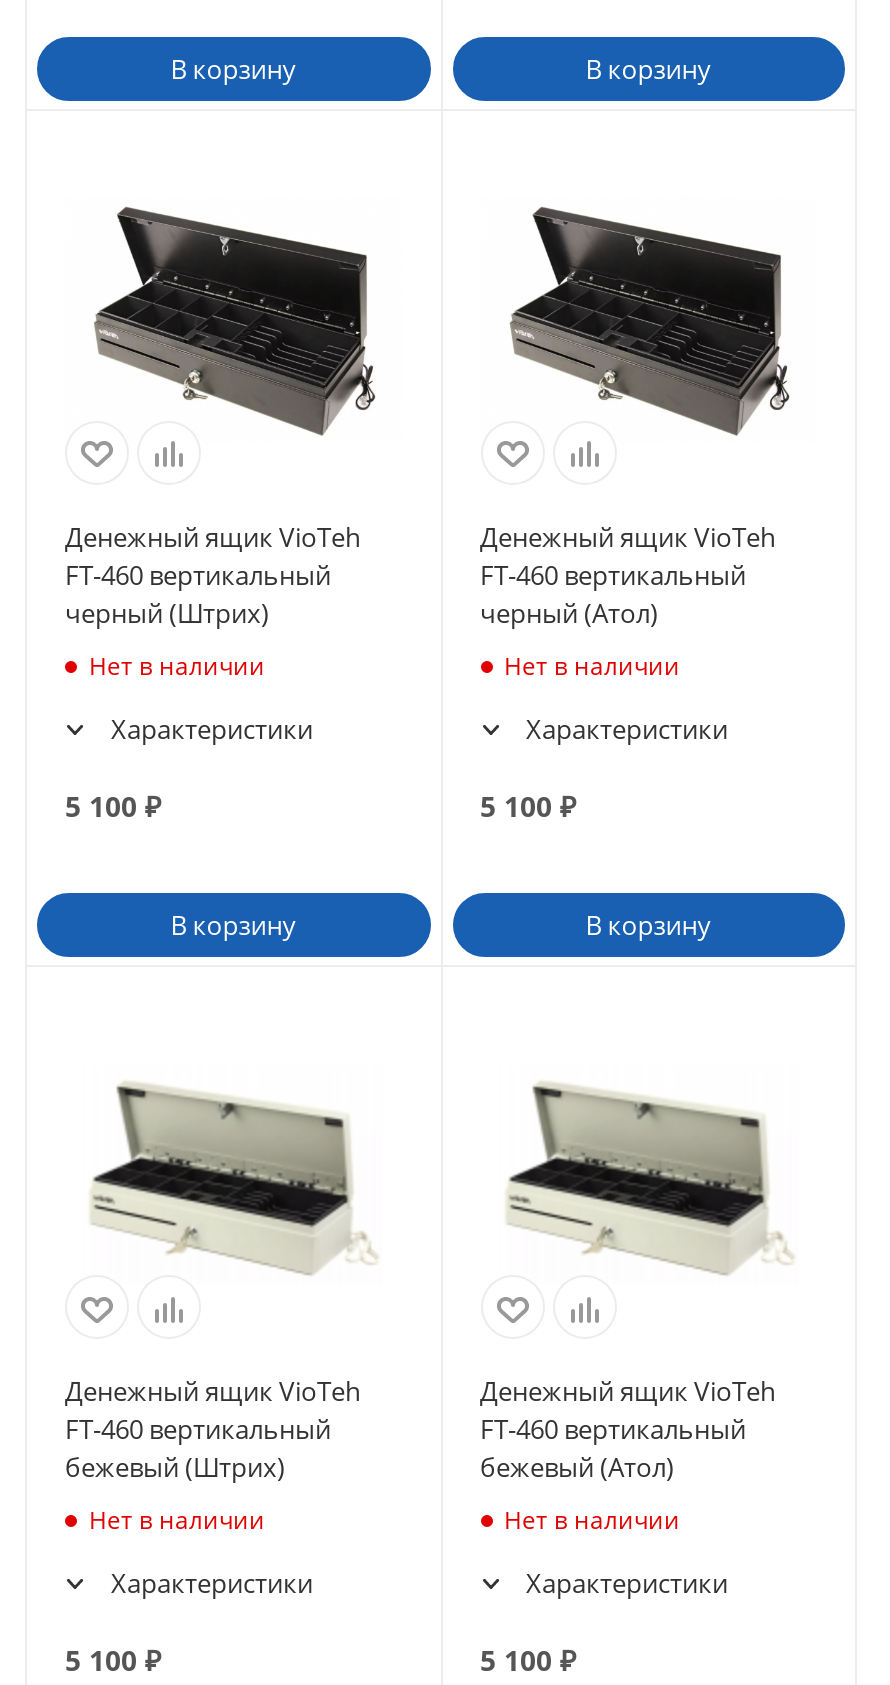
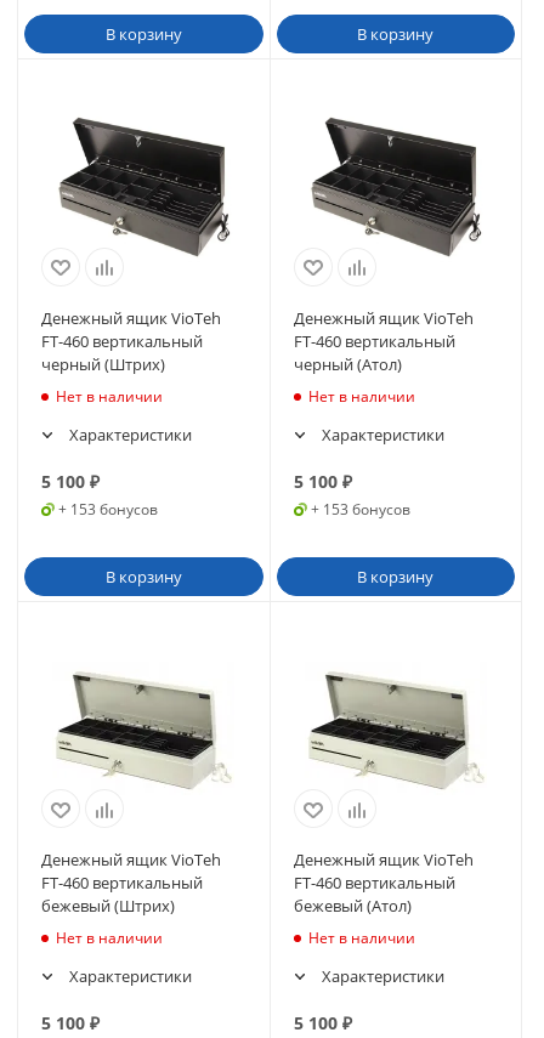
+ + 153 бонусов

+ + 153 бонусов
